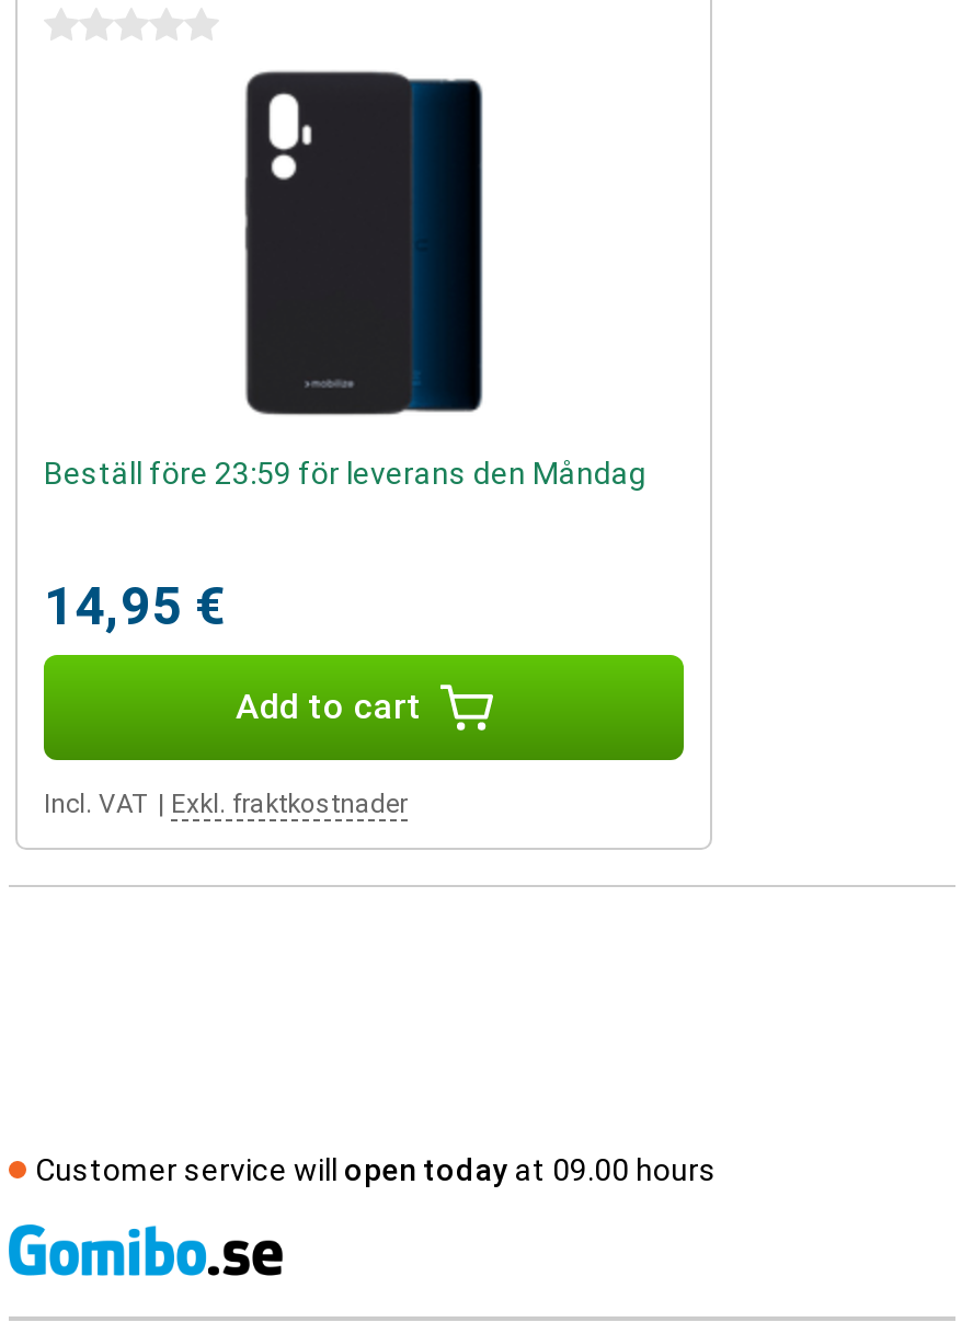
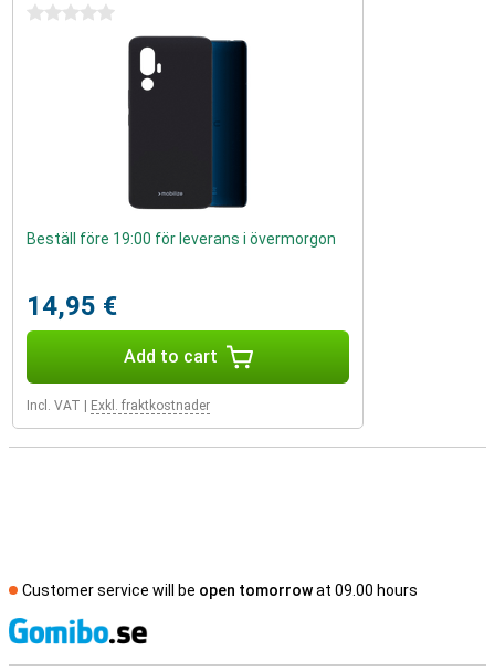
- Beställ före 23:59 för leverans den Måndag
+ Beställ före 19:00 för leverans i övermorgon

- Customer service will open today at 09.00 hours
+ Customer service will be open tomorrow at 09.00 hours
